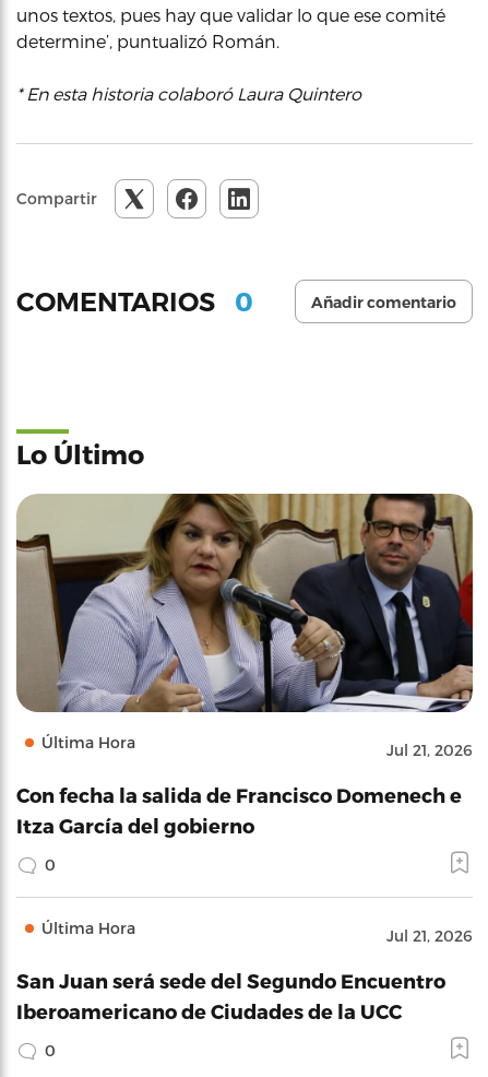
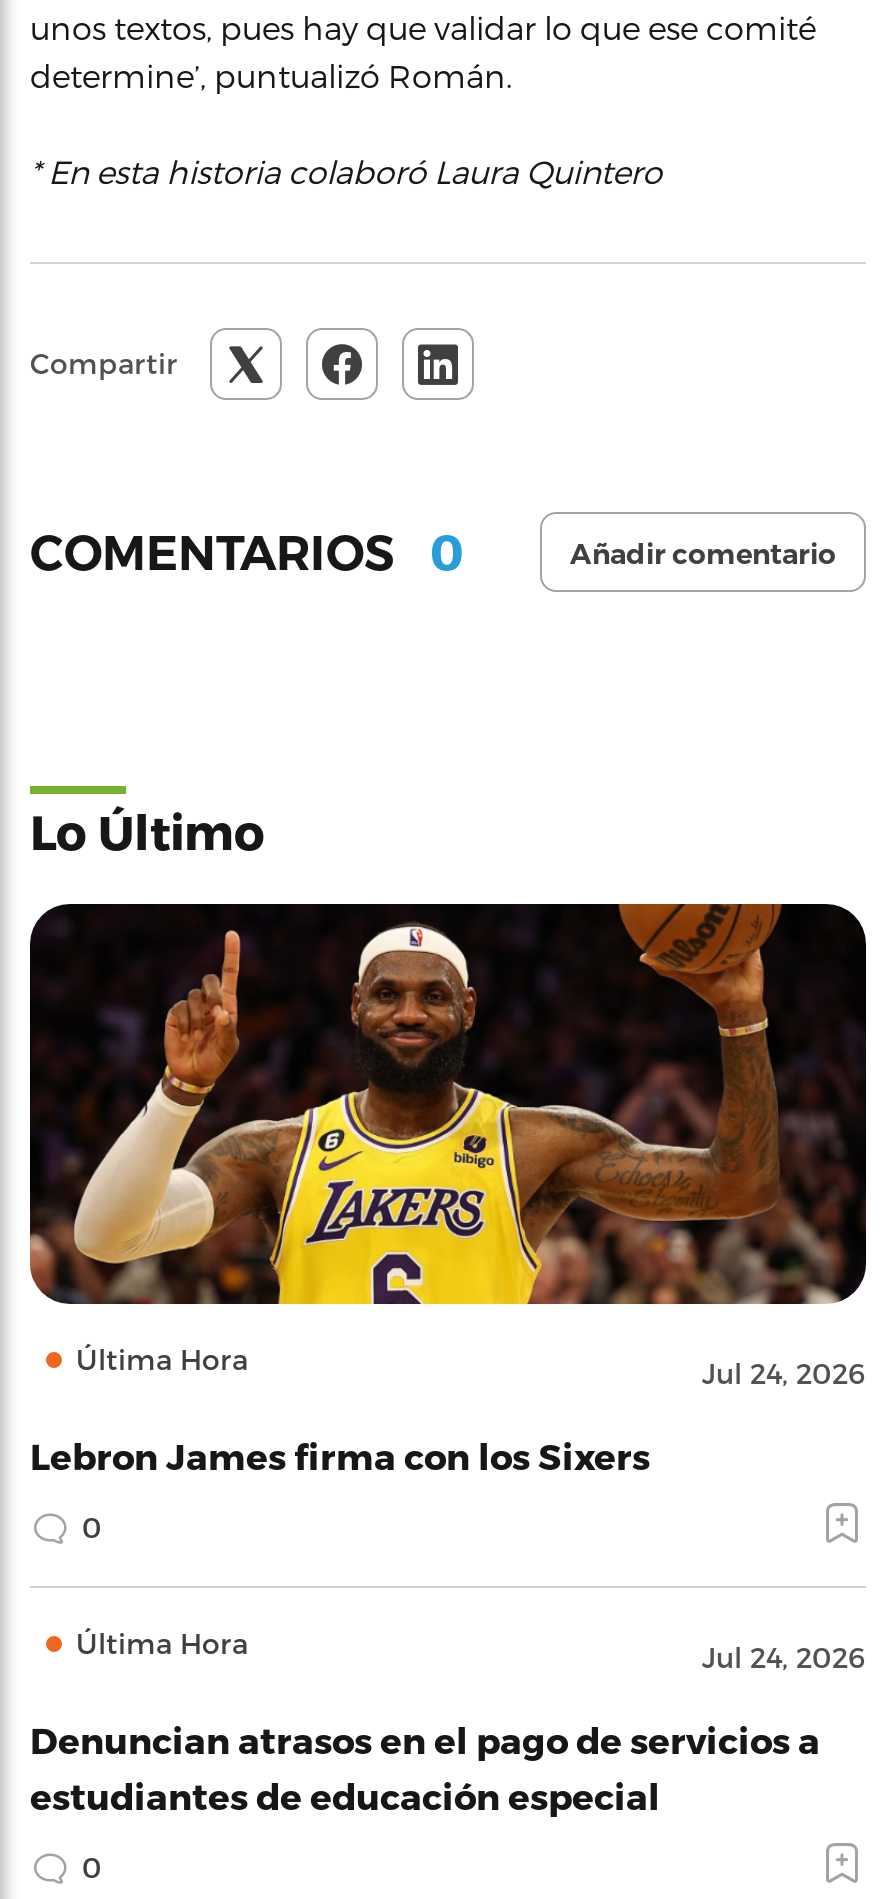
- [image]
- Jul 21, 2026
+ [image]
+ Jul 24, 2026

- Con fecha la salida de Francisco Domenech e
- Itza García del gobierno
+ Lebron James firma con los Sixers

- Jul 21, 2026
+ Jul 24, 2026

- San Juan será sede del Segundo Encuentro
- Iberoamericano de Ciudades de la UCC
+ Denuncian atrasos en el pago de servicios a
+ estudiantes de educación especial
